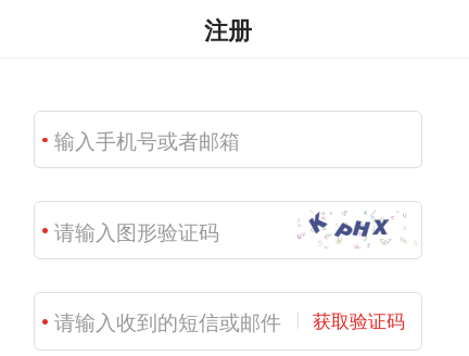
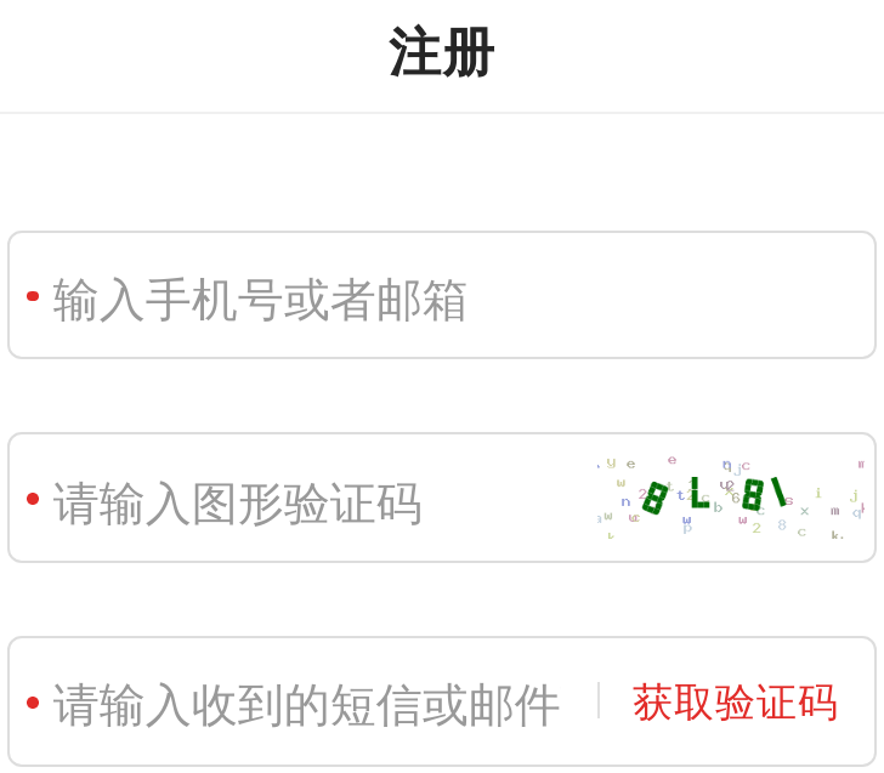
- [image]
+ [image]
